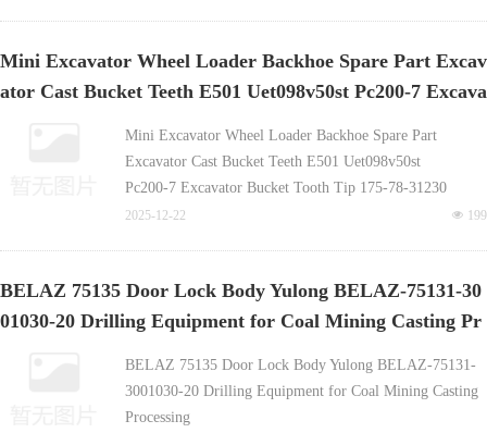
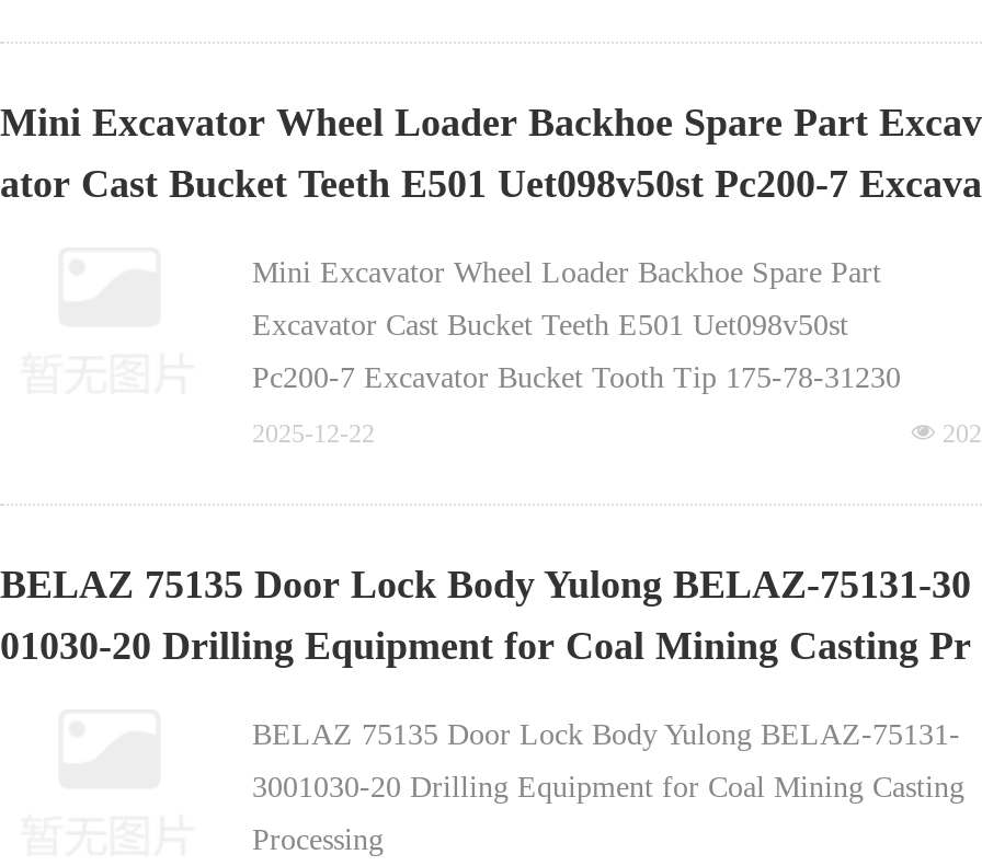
- 넶 199
+ 넶 202
